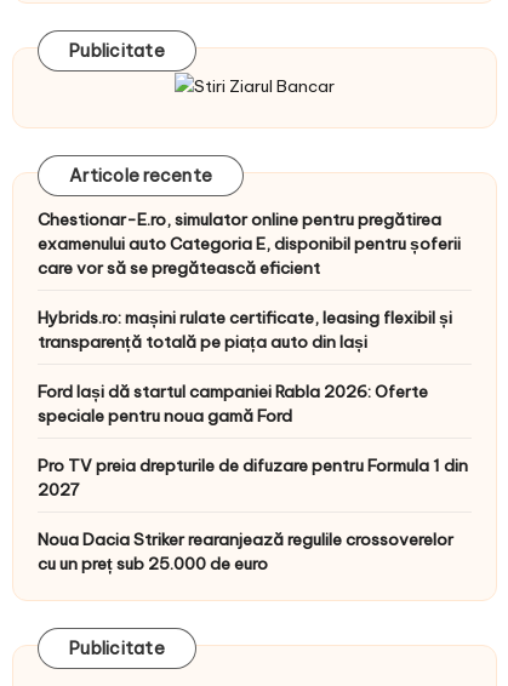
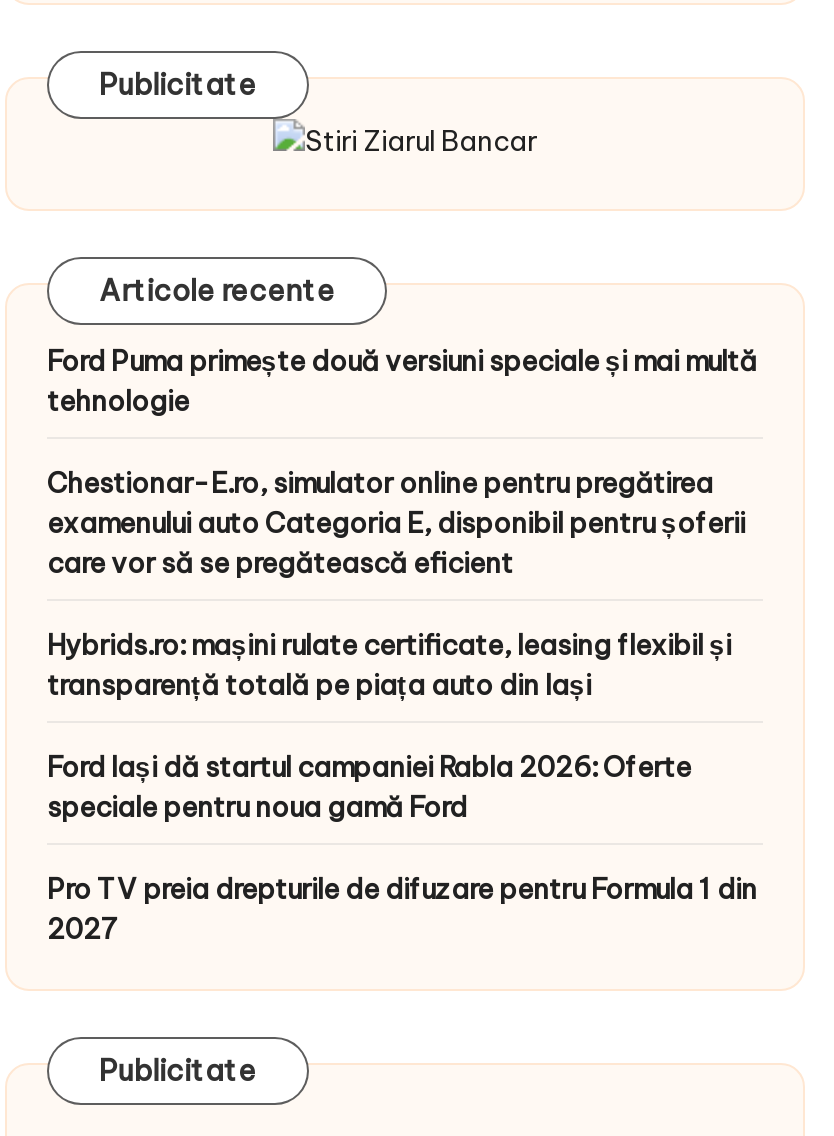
+ Ford Puma primește două versiuni speciale și mai multă
+ tehnologie

moved down: Chestionar-E.ro, simulator online pentru pregătirea | examenului auto Categoria E, disponibil pentru șoferii | care vor să se pregătească eficient | ... | Pro TV preia drepturile de difuzare pentru Formula 1 din | 2027

- Noua Dacia Striker rearanjează regulile crossoverelor
- cu un preț sub 25.000 de euro
